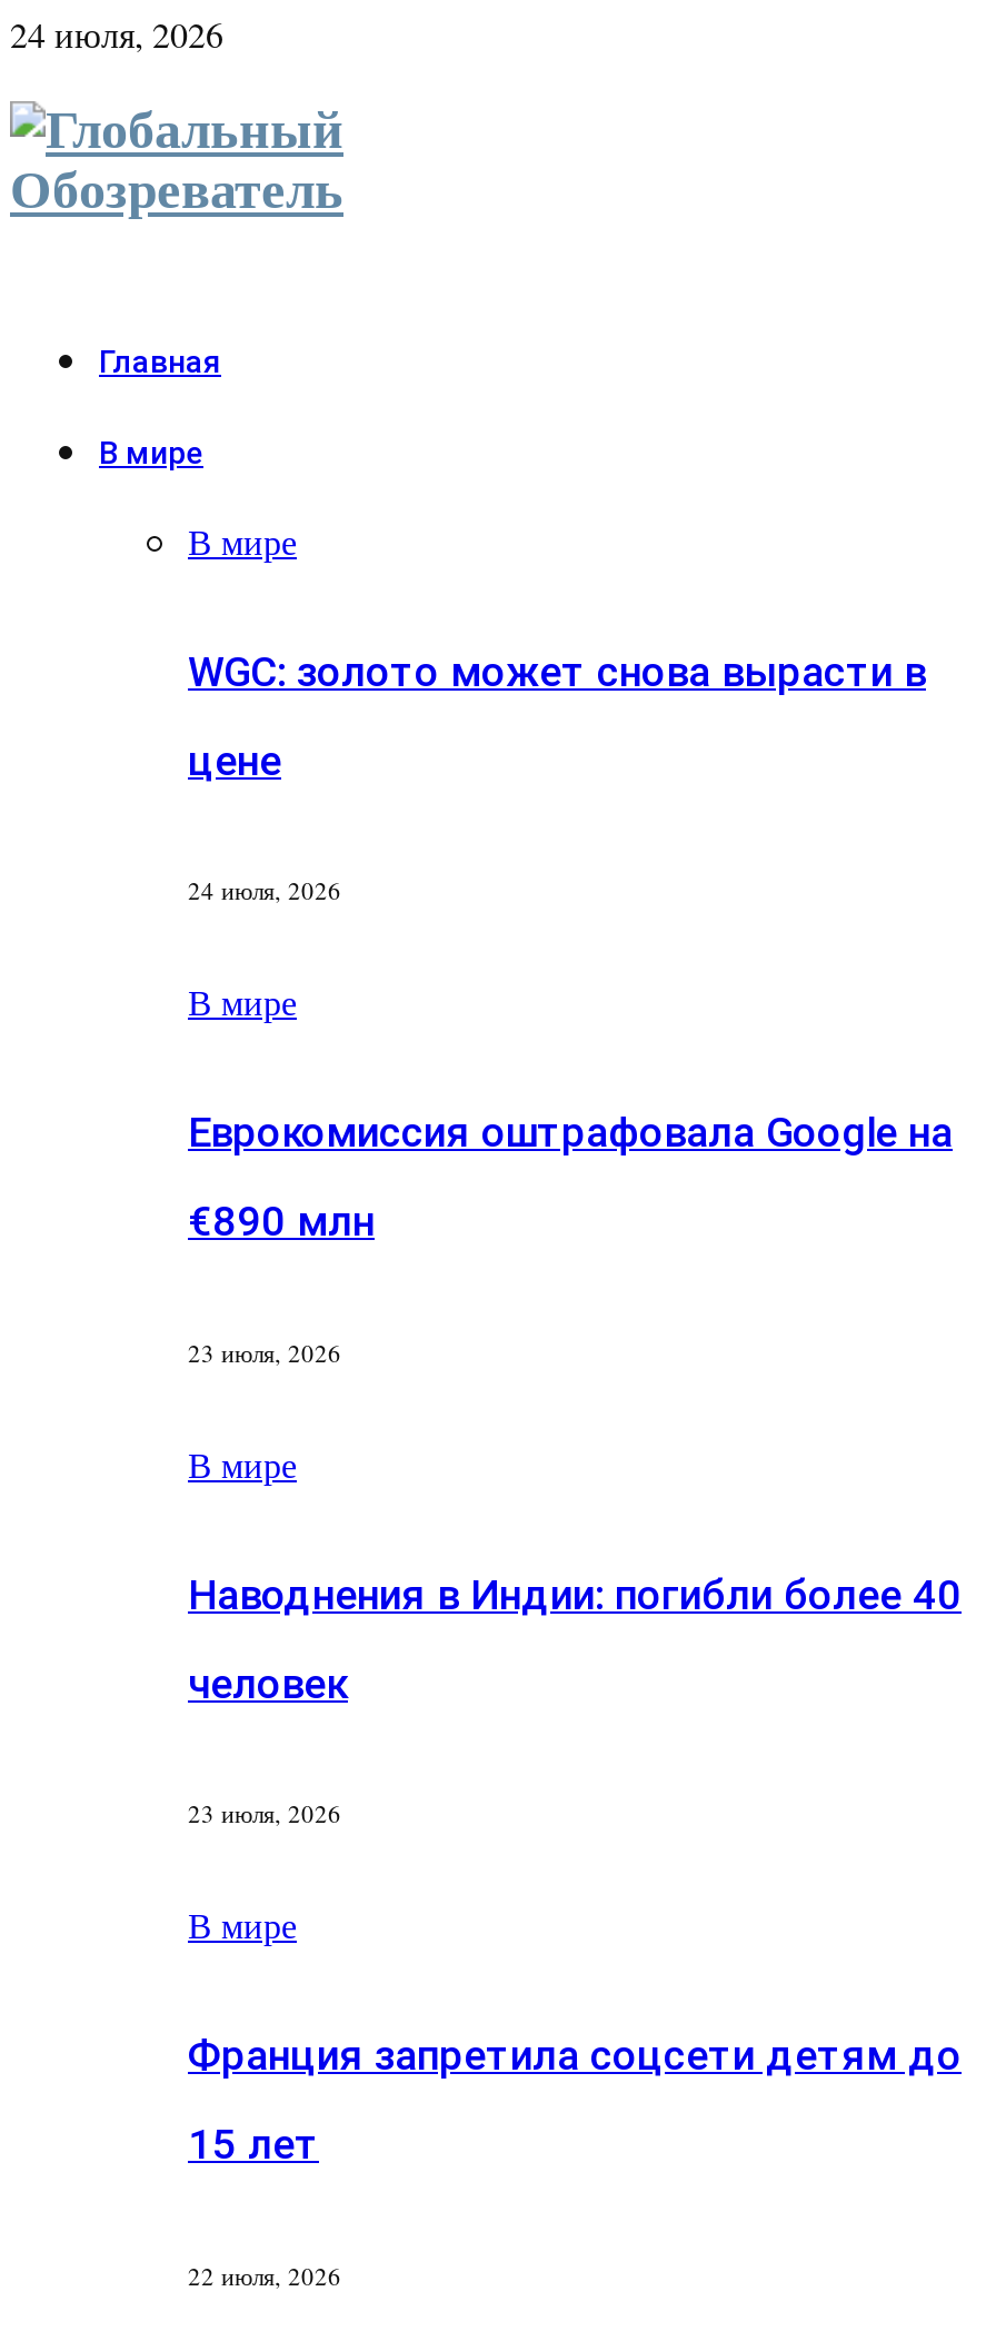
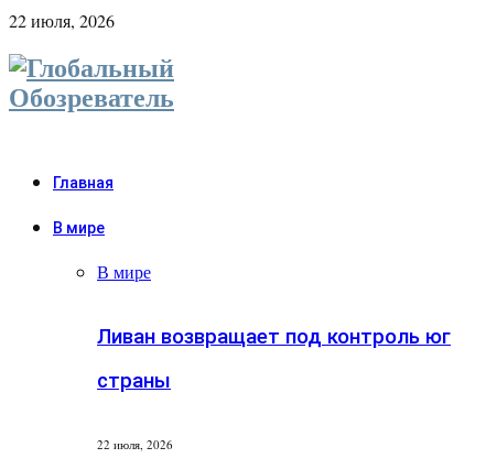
- 24 июля, 2026
+ 22 июля, 2026

- WGC: золото может снова вырасти в
- цене
- 24 июля, 2026
- В мире
- Еврокомиссия оштрафовала Google на
- €890 млн
- 23 июля, 2026
- В мире
- Наводнения в Индии: погибли более 40
- человек
- 23 июля, 2026
- В мире
- Франция запретила соцсети детям до
- 15 лет
+ Ливан возвращает под контроль юг
+ страны
